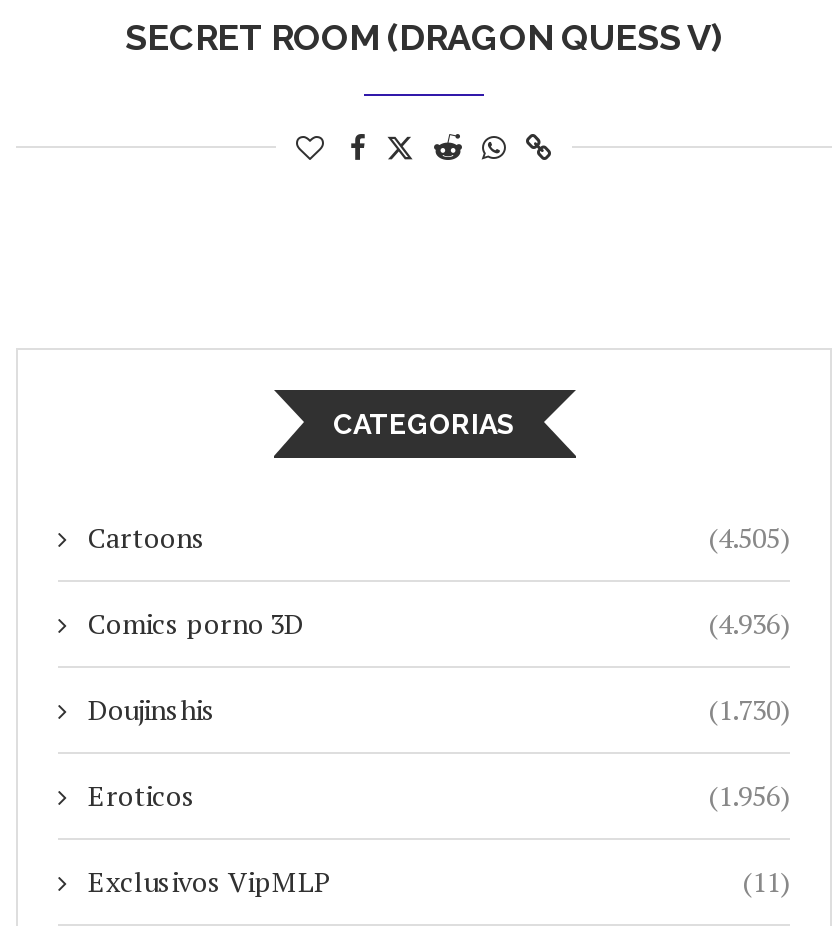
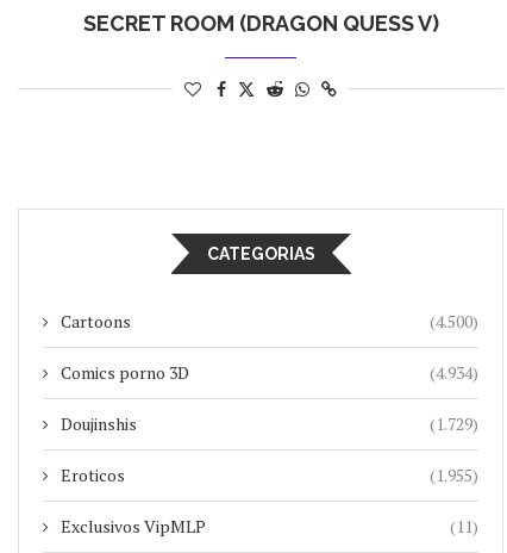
- (4.505)
+ (4.500)

- (4.936)
+ (4.934)

- (1.730)
+ (1.729)

- (1.956)
+ (1.955)
